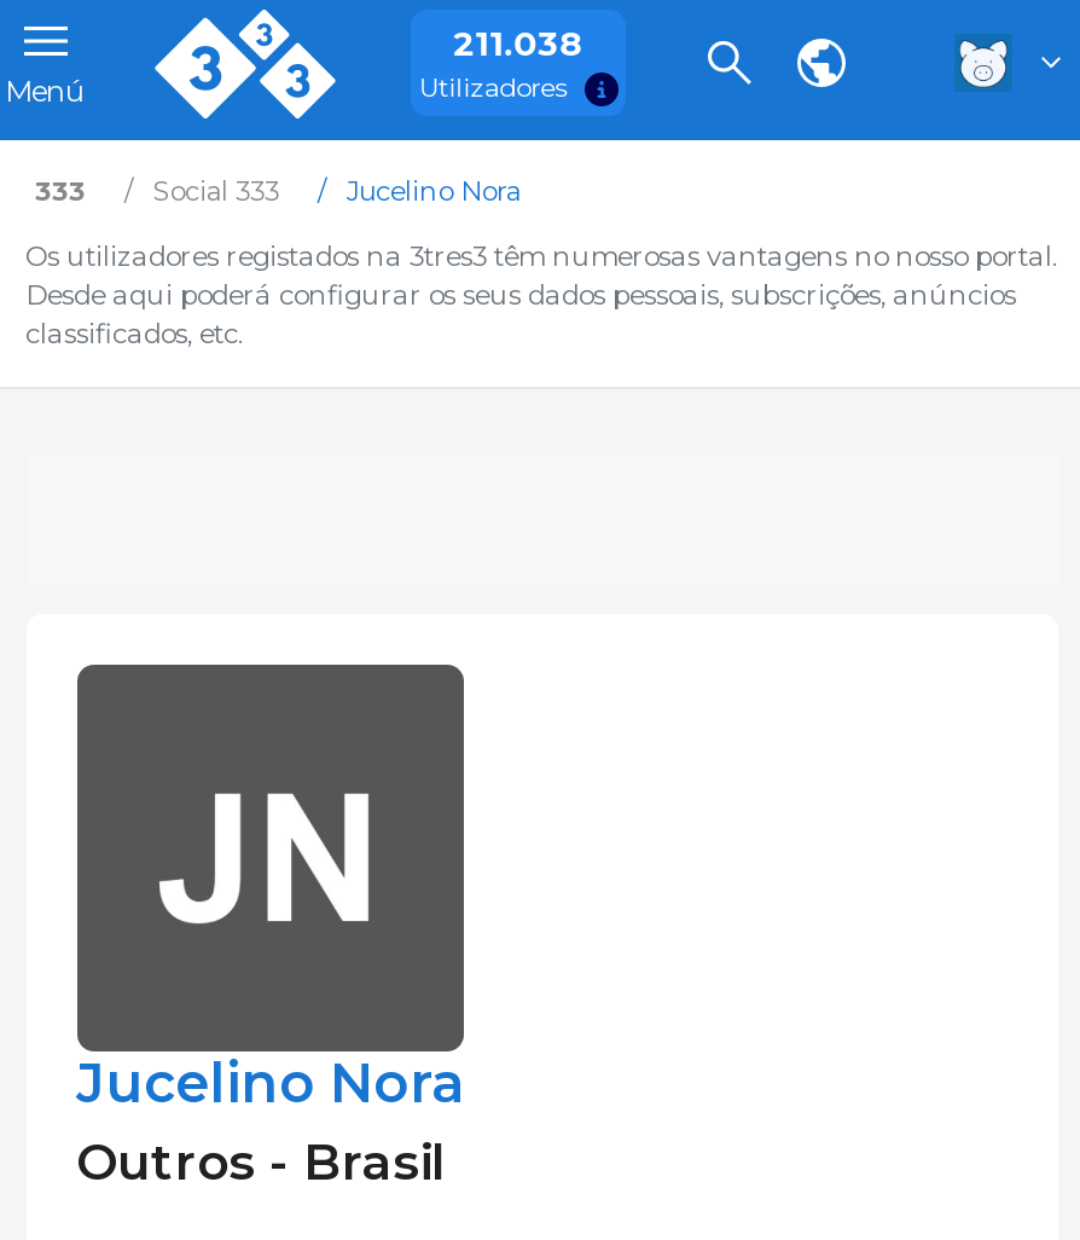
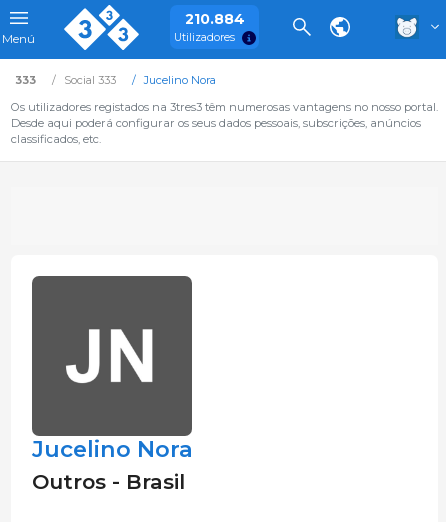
- 211.038
+ 210.884
